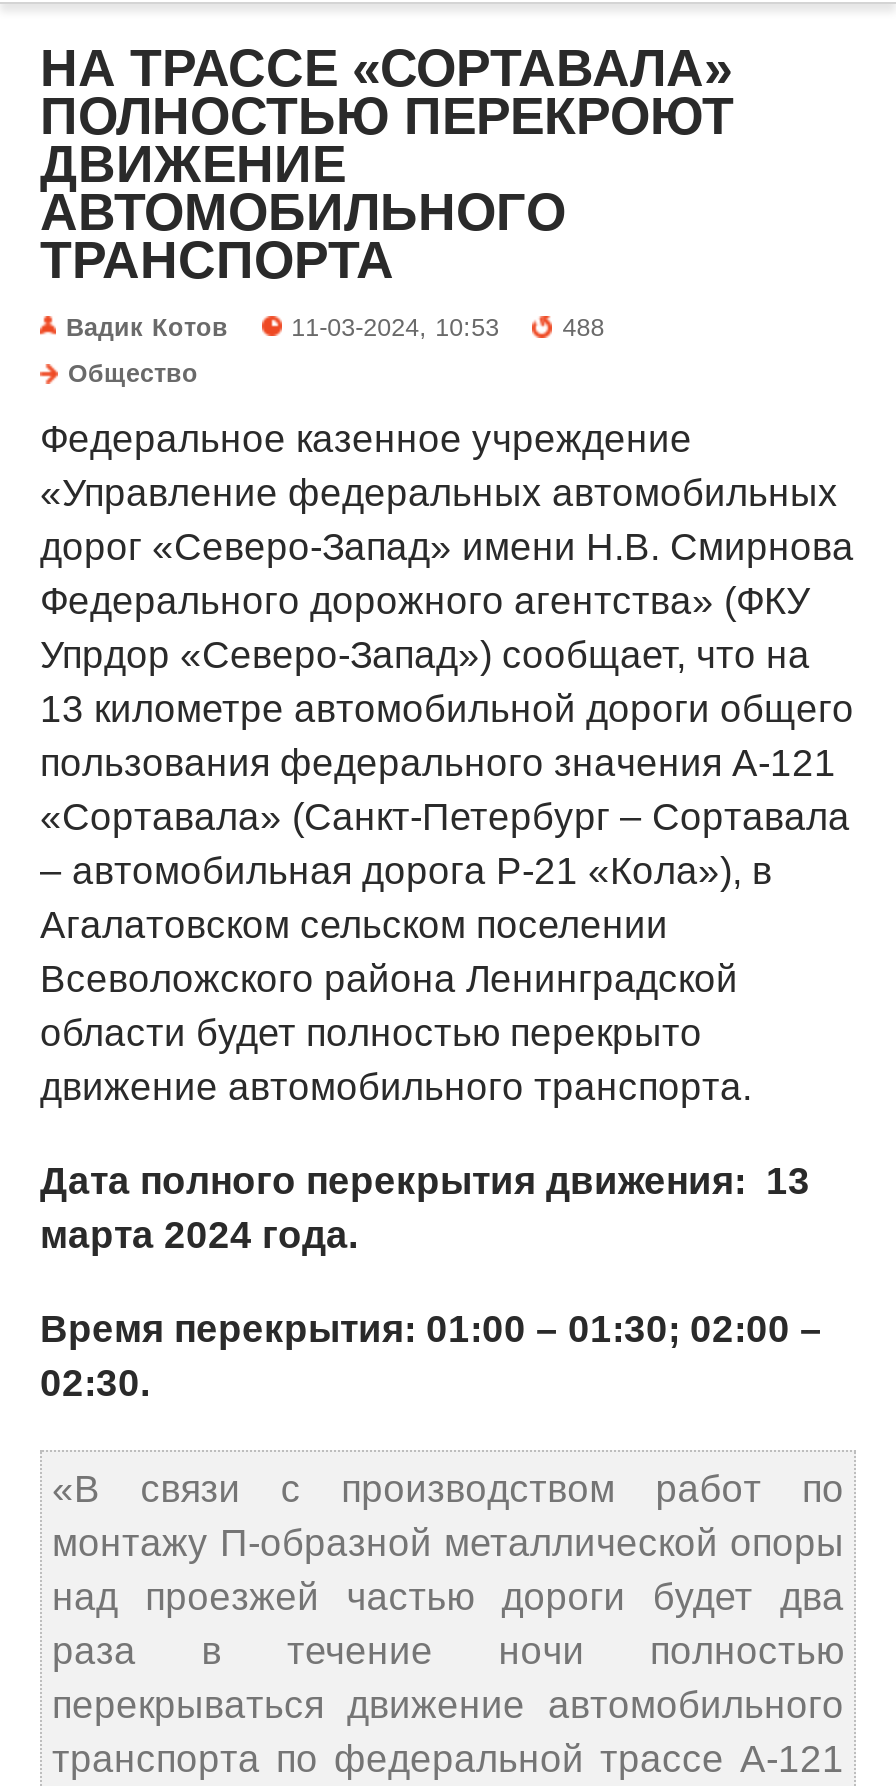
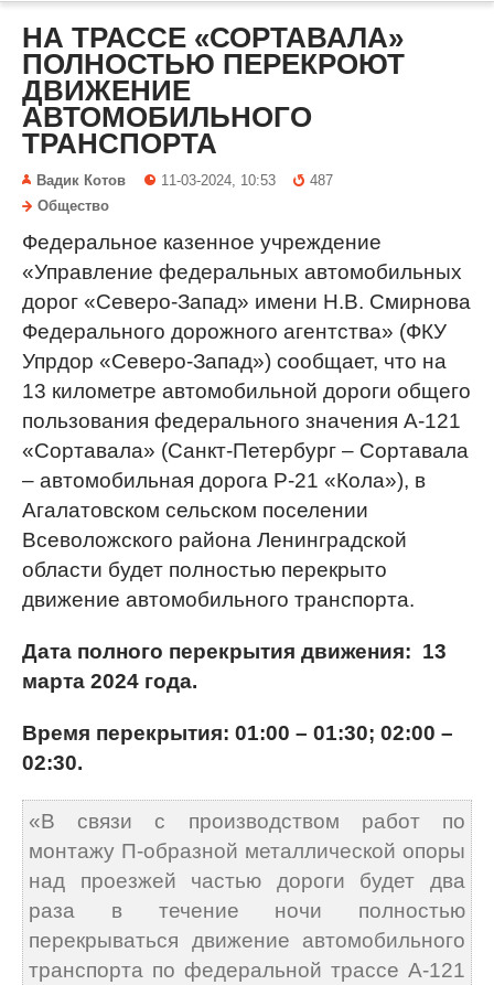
- 488
+ 487
